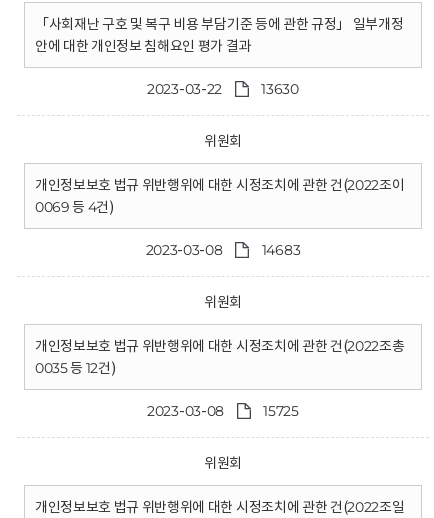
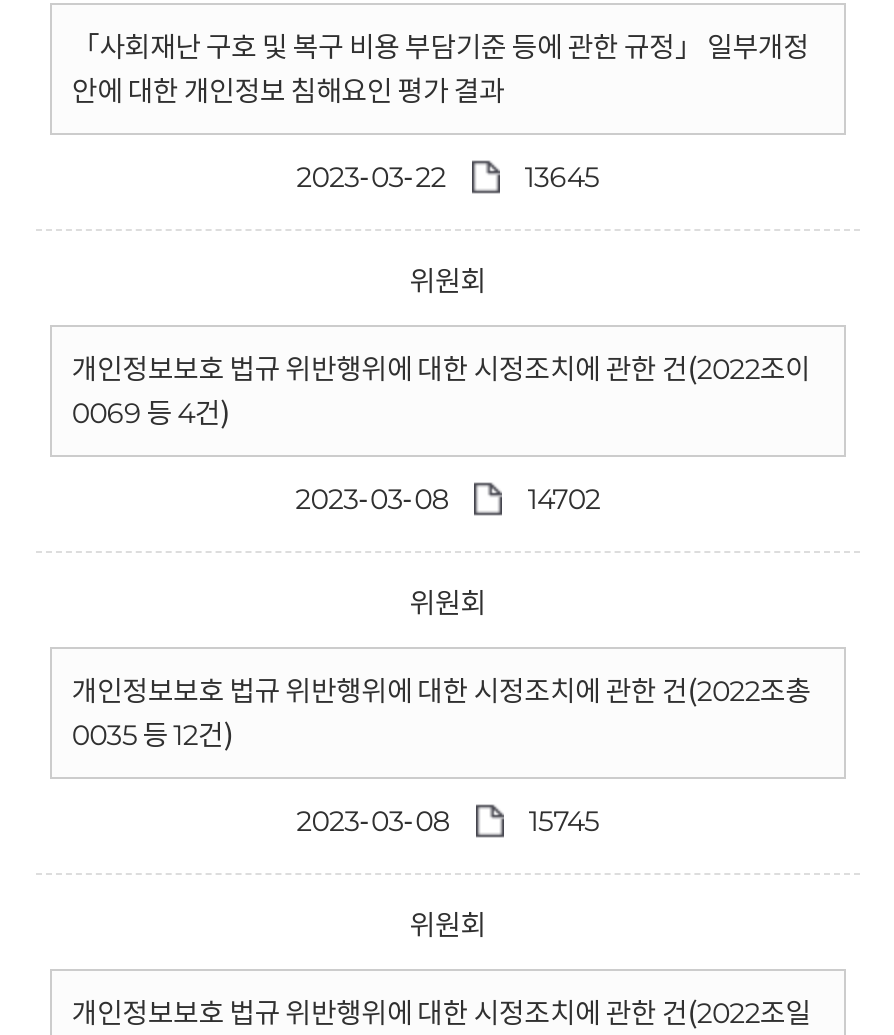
- 13630
+ 13645

- 14683
+ 14702

- 15725
+ 15745
